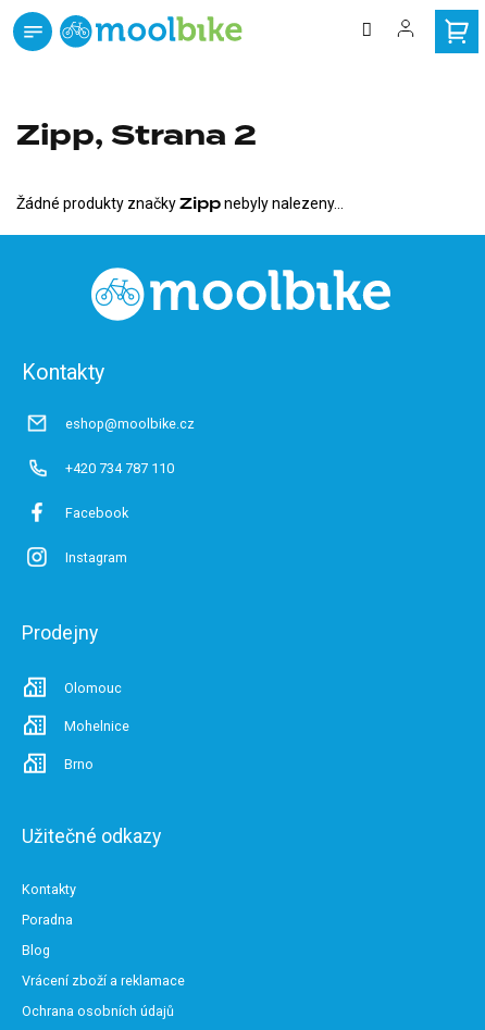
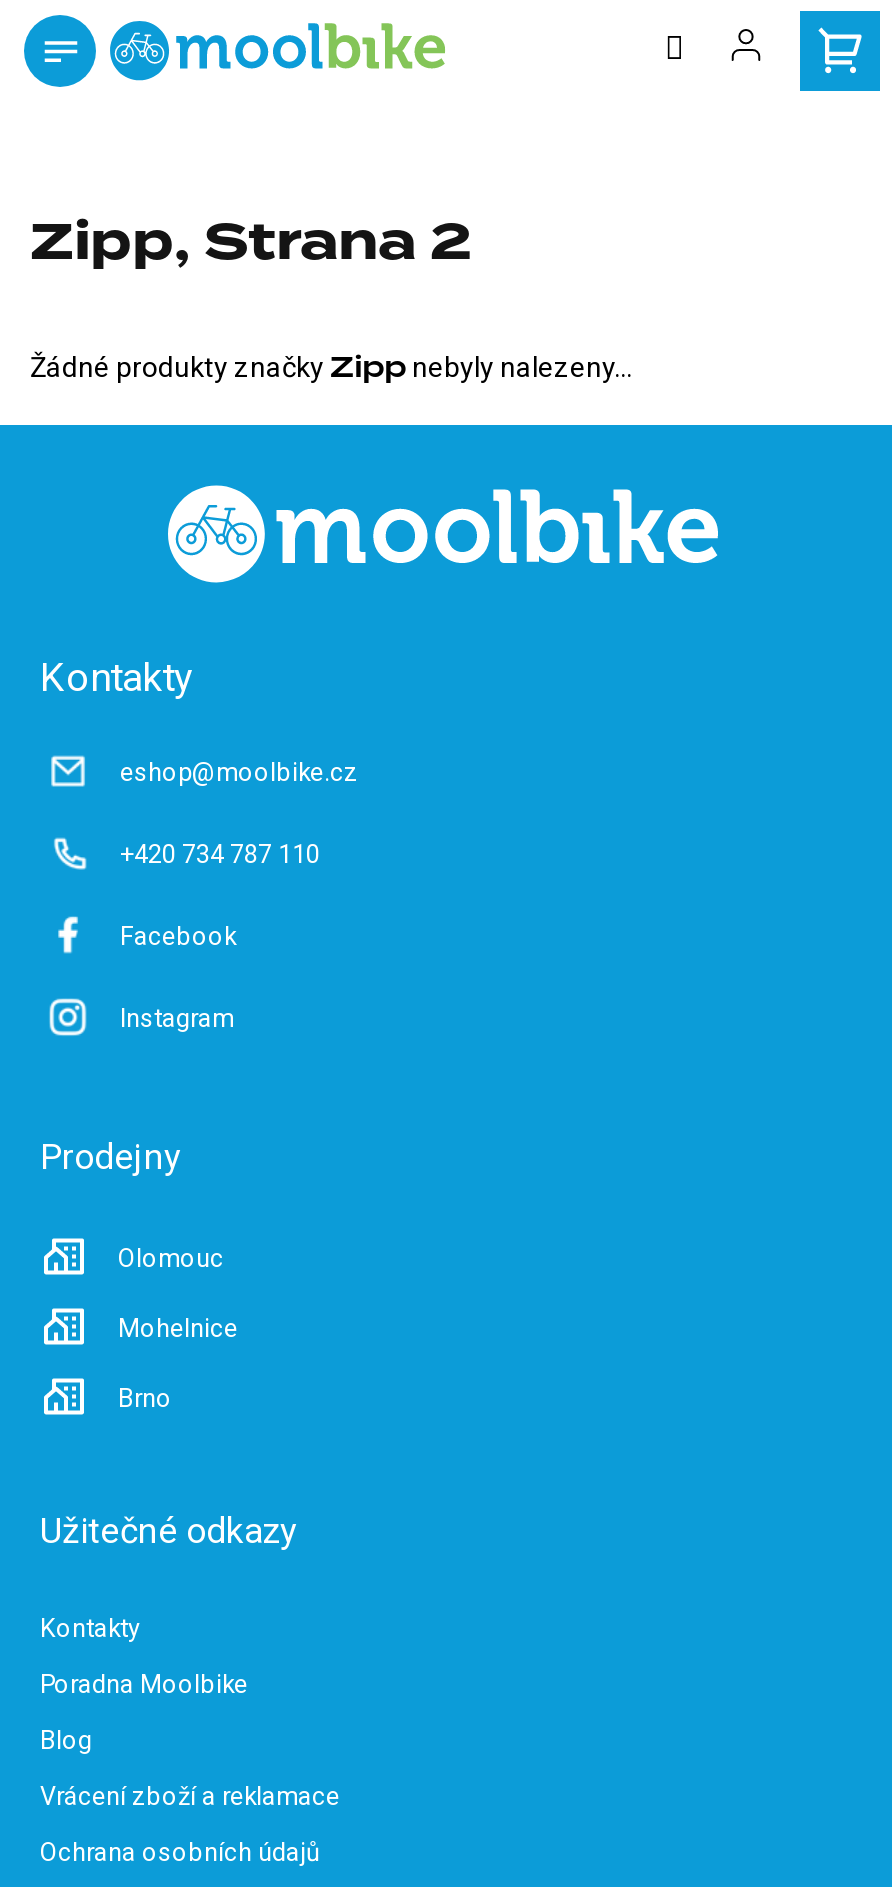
- Poradna
+ Poradna Moolbike
